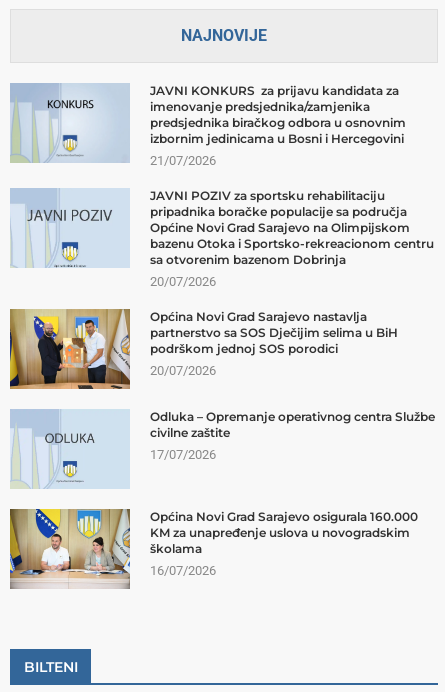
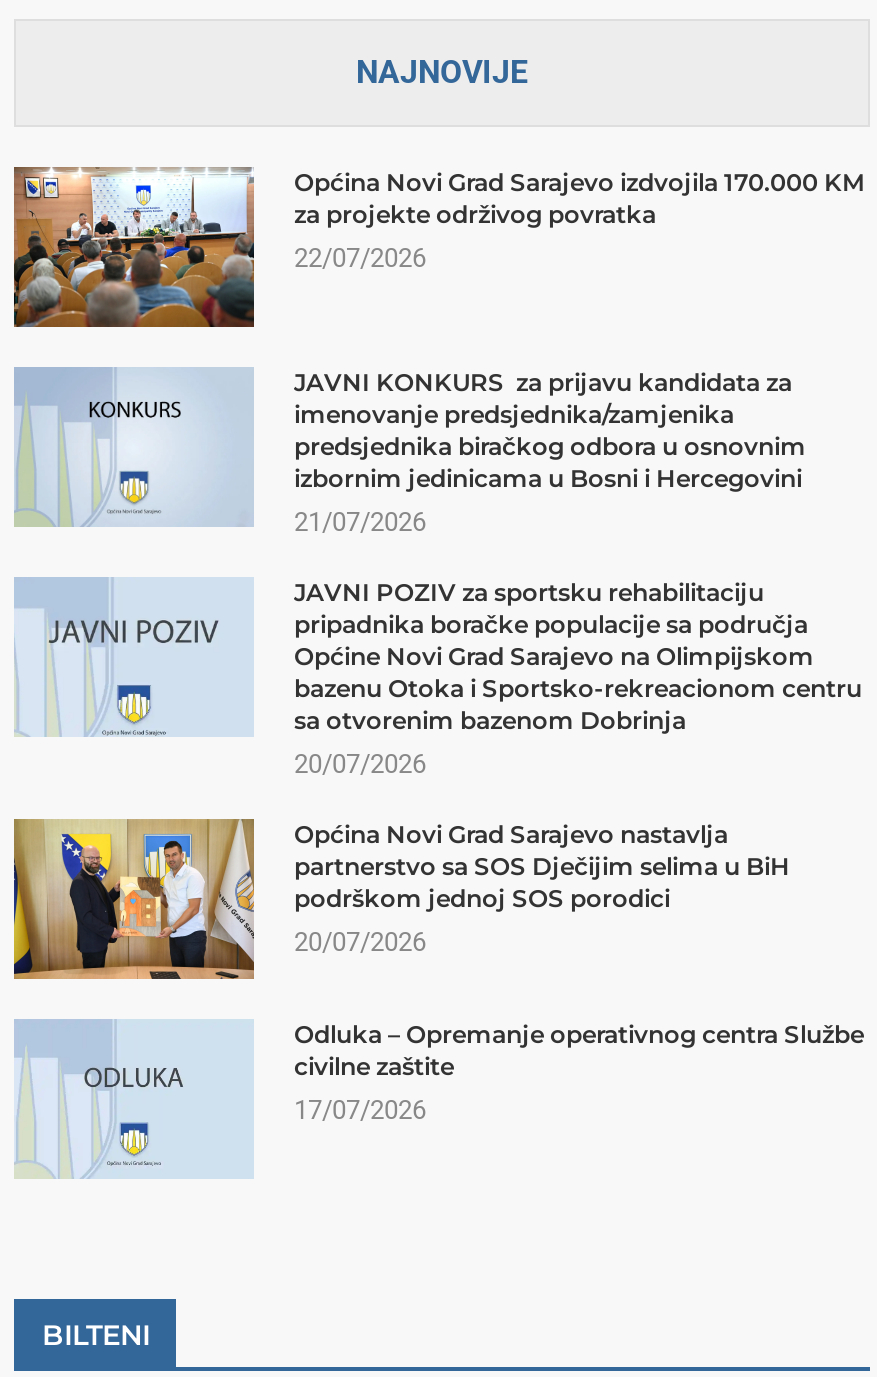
+ [image]
+ Općina Novi Grad Sarajevo izdvojila 170.000 KM
+ za projekte održivog povratka
+ 22/07/2026

moved down: [image] | JAVNI KONKURS za prijavu kandidata za | imenovanje predsjednika/zamjenika | ... | civilne zaštite | 17/07/2026

- [image]
- Općina Novi Grad Sarajevo osigurala 160.000
- KM za unapređenje uslova u novogradskim
- školama
- 16/07/2026
